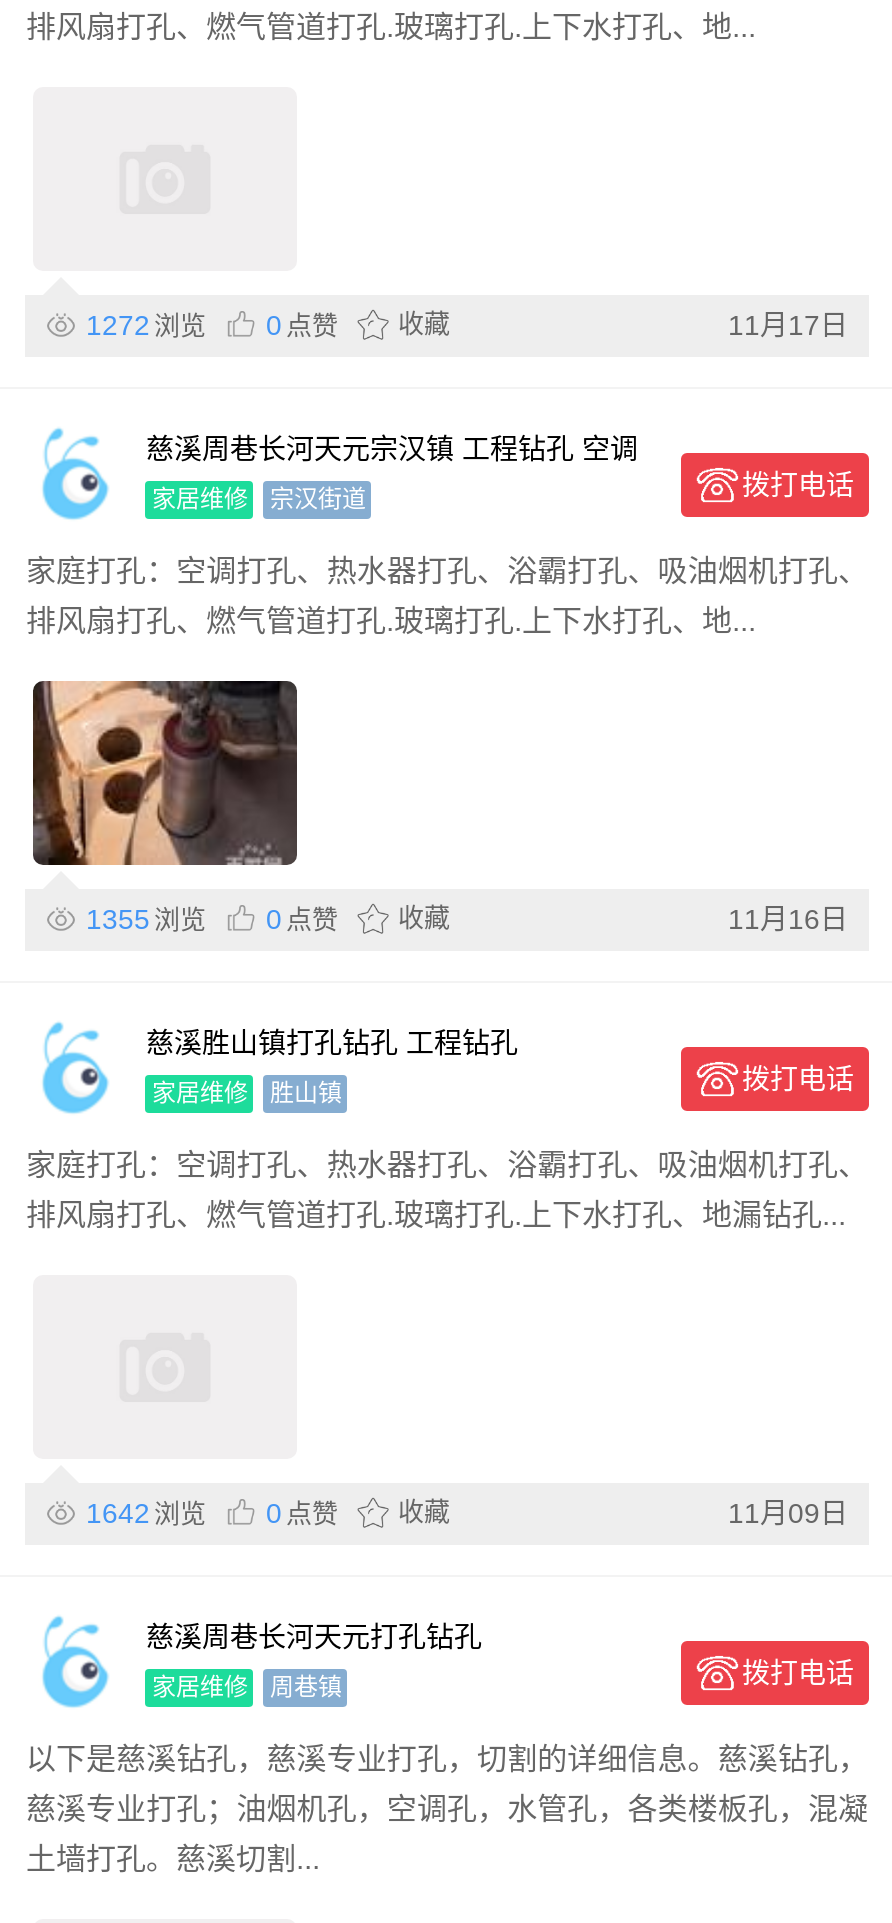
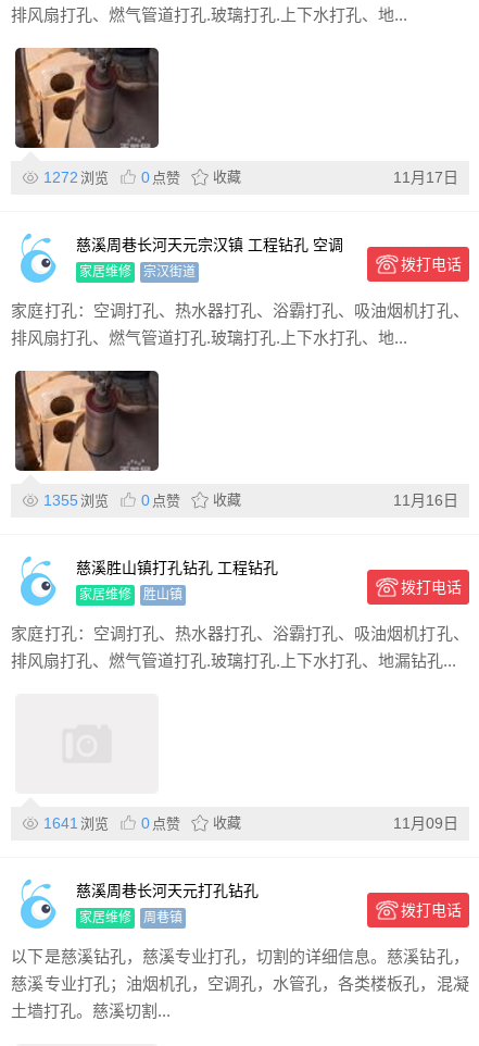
+ [image]

- 1642 浏览 0 点赞 收藏
+ 1641 浏览 0 点赞 收藏
